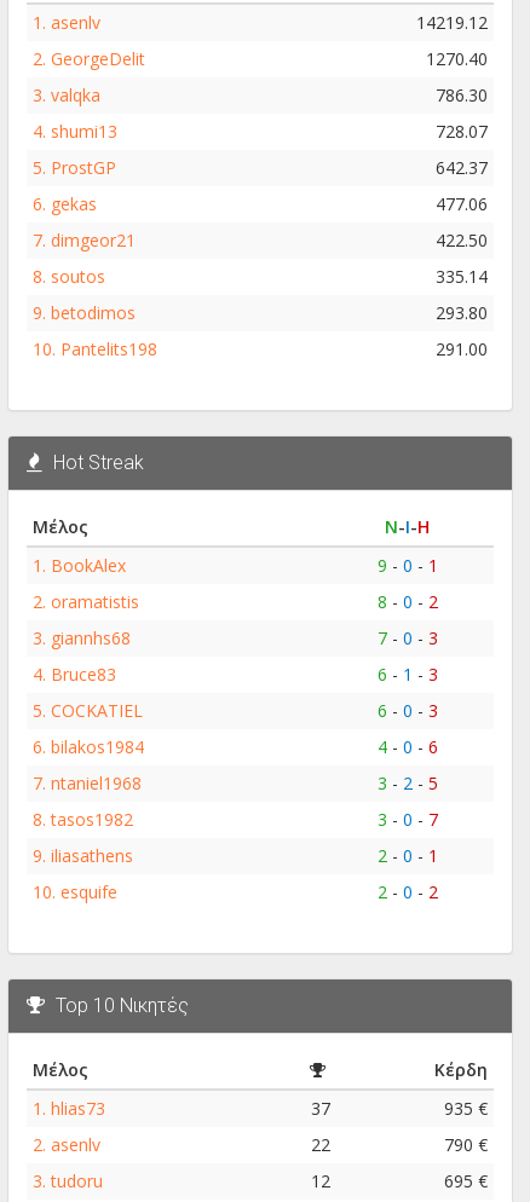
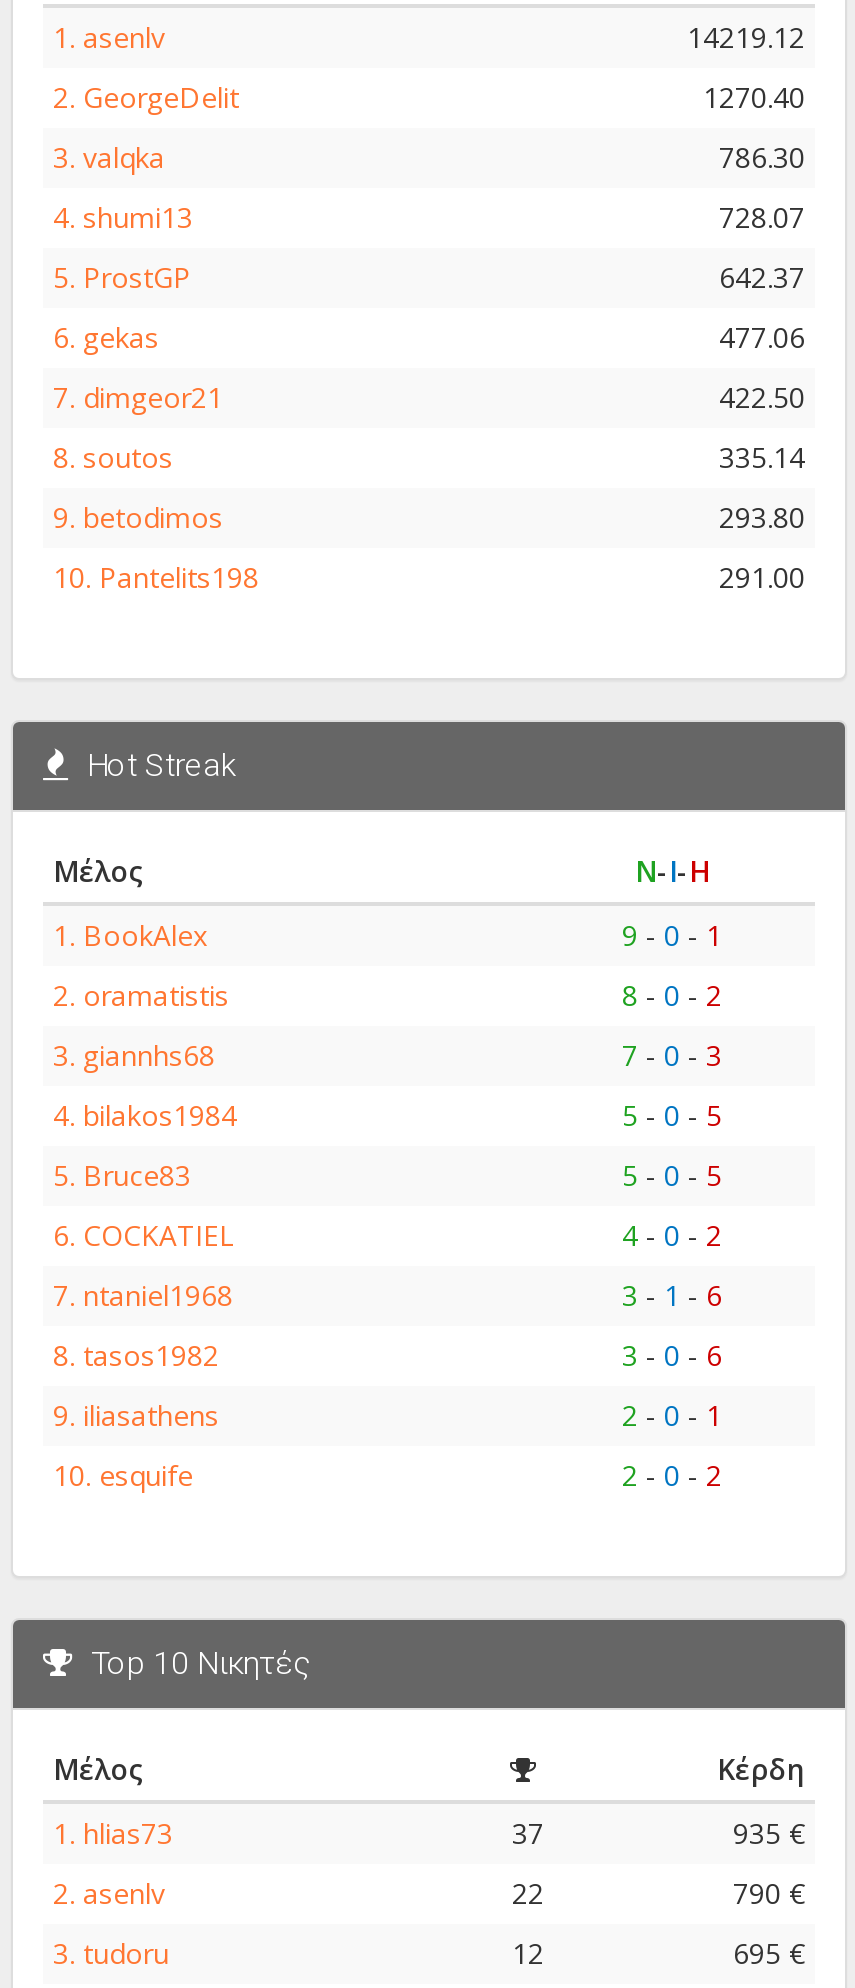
- 4. Bruce83
- 6 - 1 - 3
+ 4. bilakos1984
+ 5 - 0 - 5

- 5. COCKATIEL
- 6 - 0 - 3
+ 5. Bruce83
+ 5 - 0 - 5

- 6. bilakos1984
- 4 - 0 - 6
+ 6. COCKATIEL
+ 4 - 0 - 2

- 3 - 2 - 5
+ 3 - 1 - 6

- 3 - 0 - 7
+ 3 - 0 - 6
